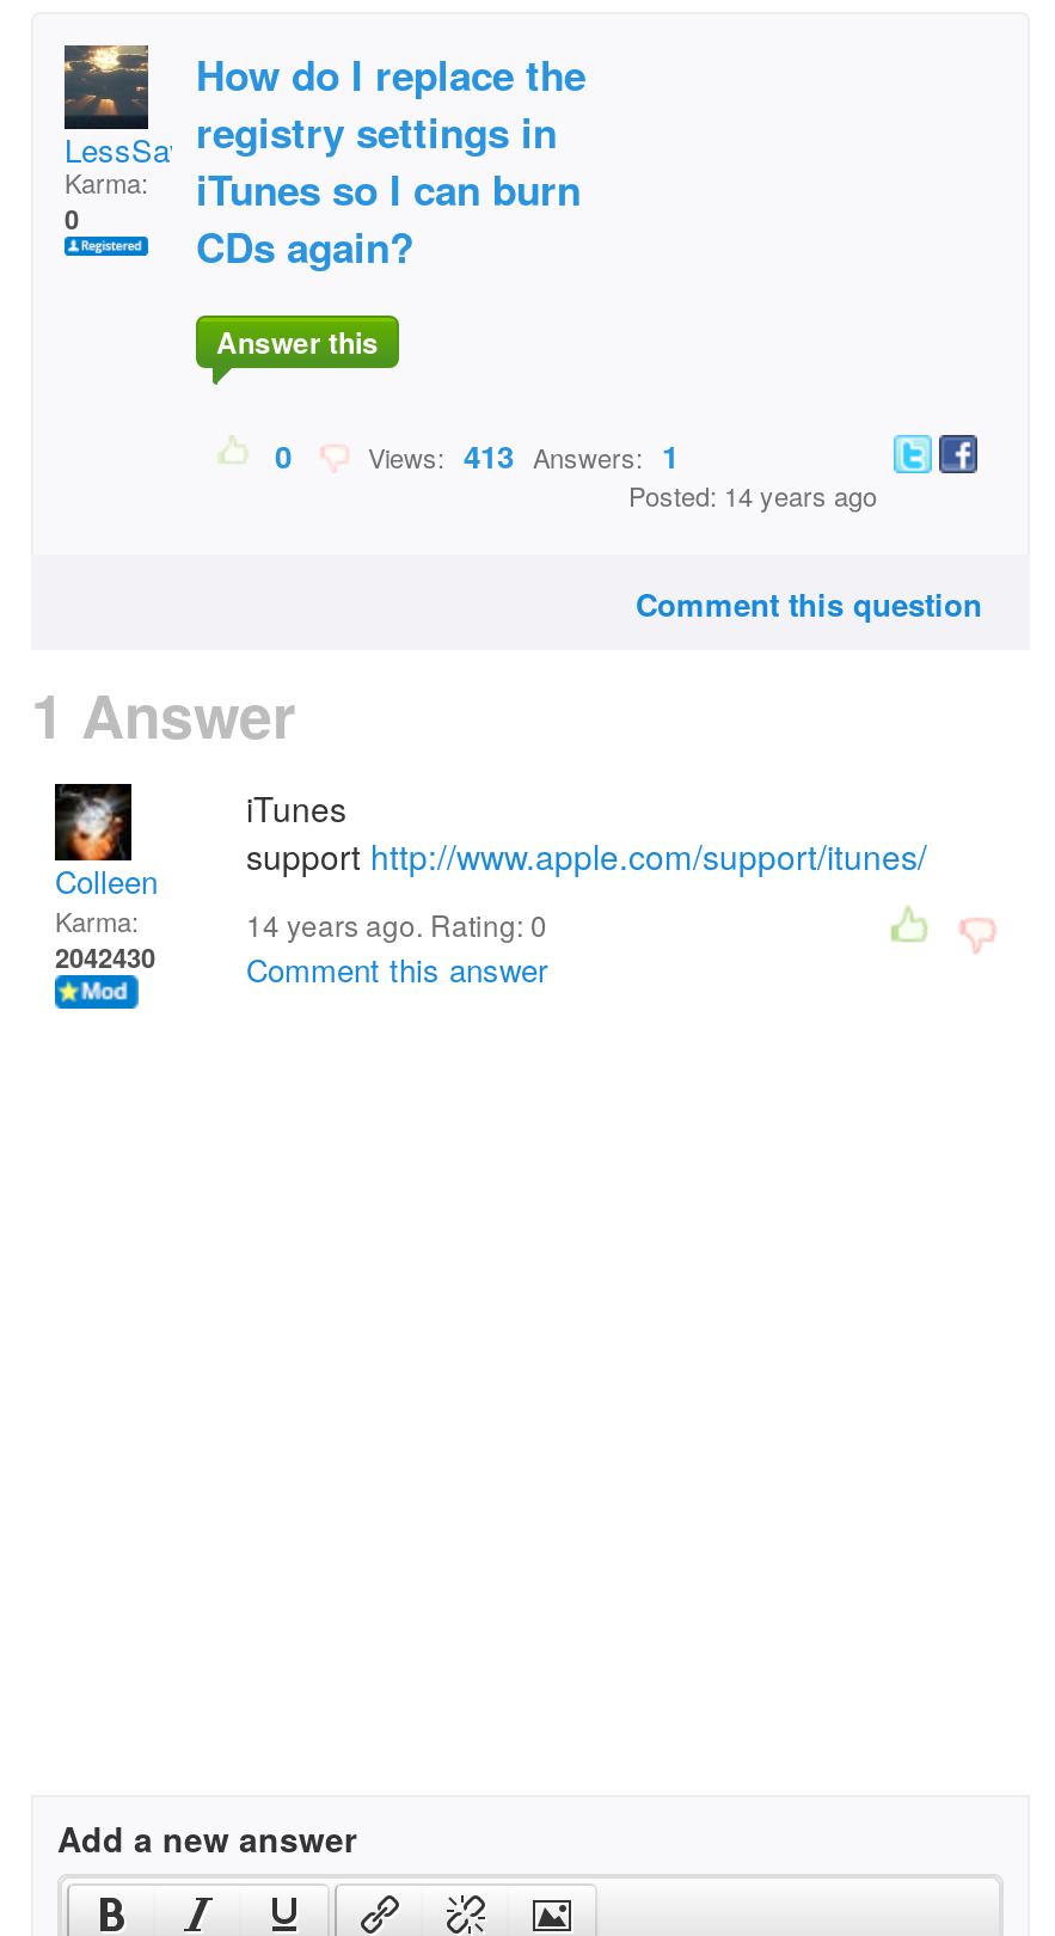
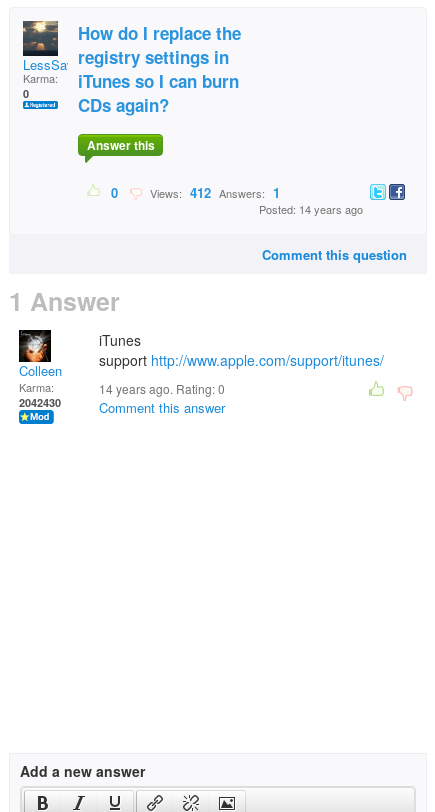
- Views: 413 Answers: 1
+ Views: 412 Answers: 1
